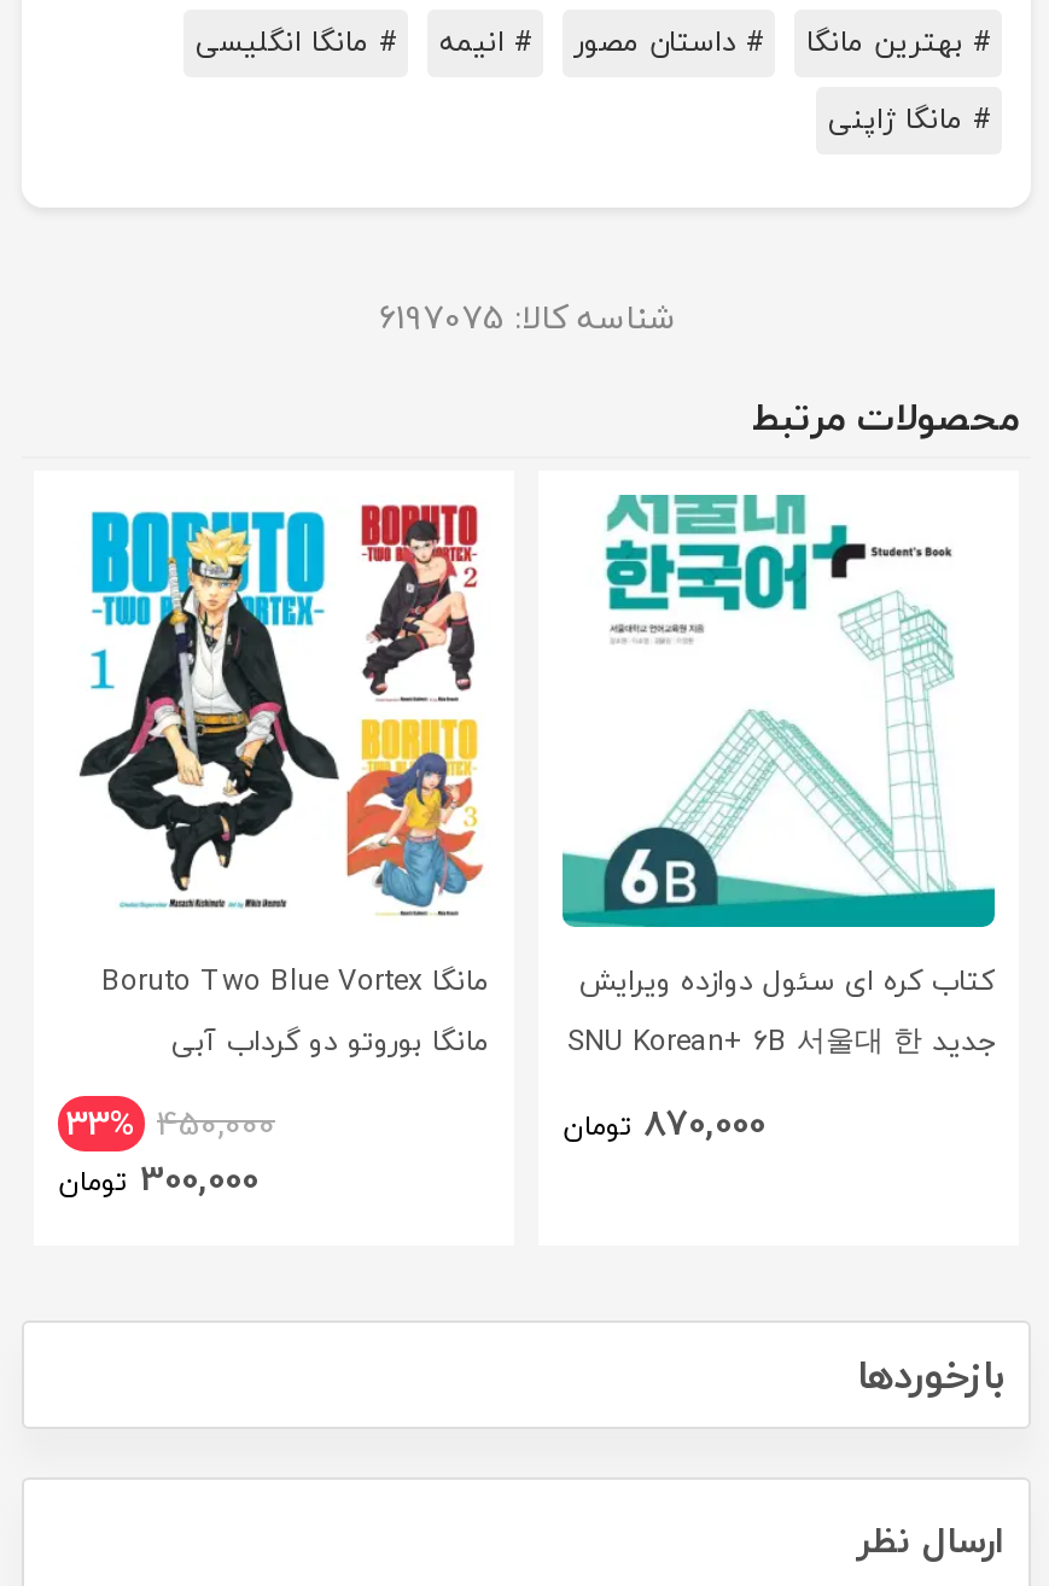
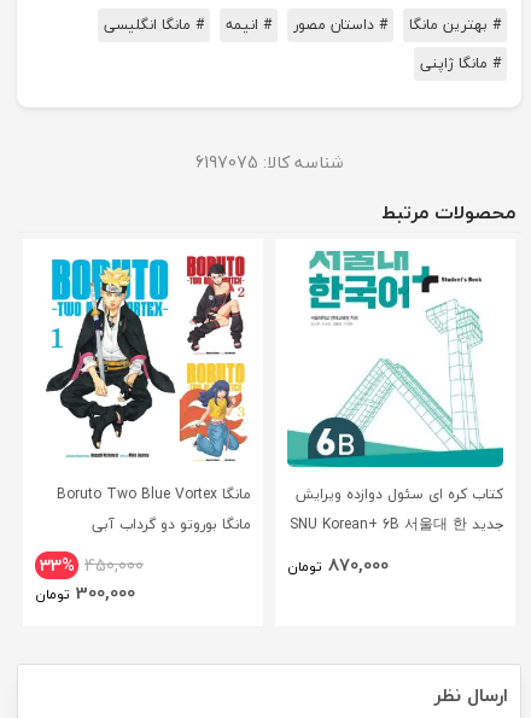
- بازخوردها
